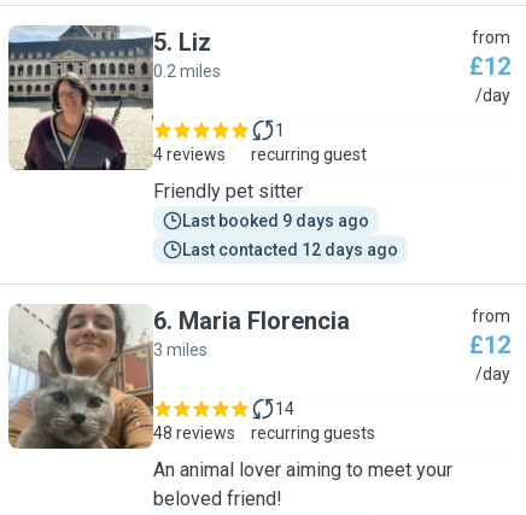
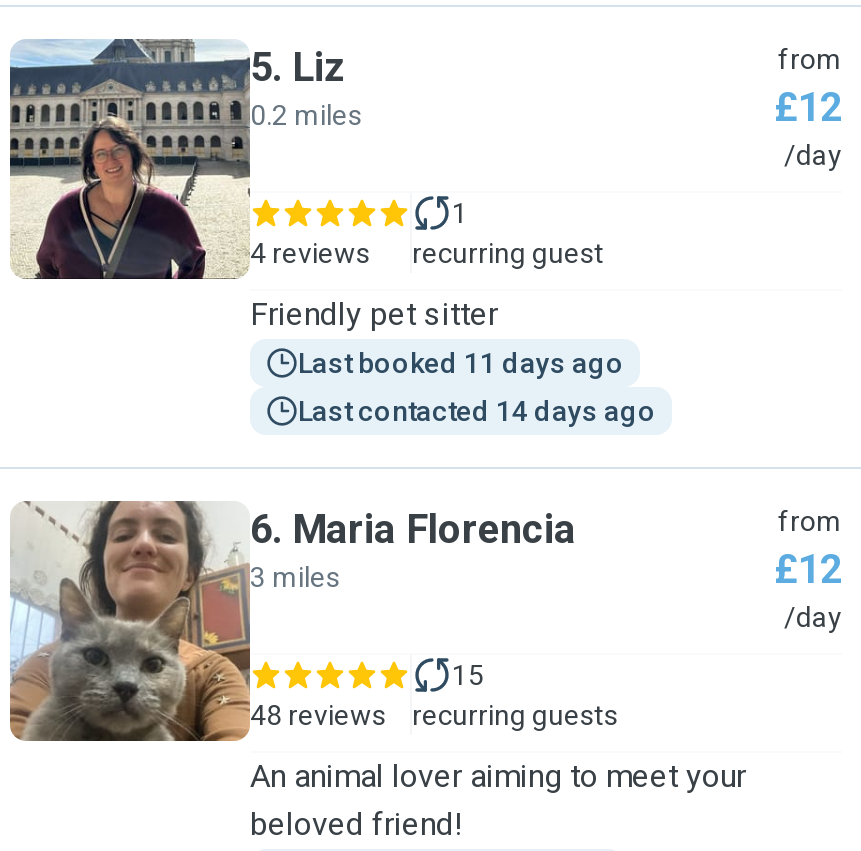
- Last booked 9 days ago
+ Last booked 11 days ago

- Last contacted 12 days ago
+ Last contacted 14 days ago

- 14
+ 15
